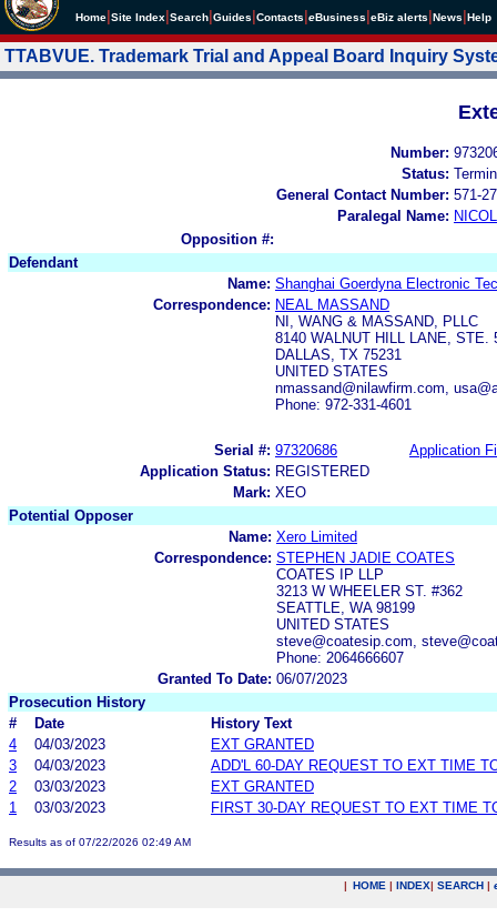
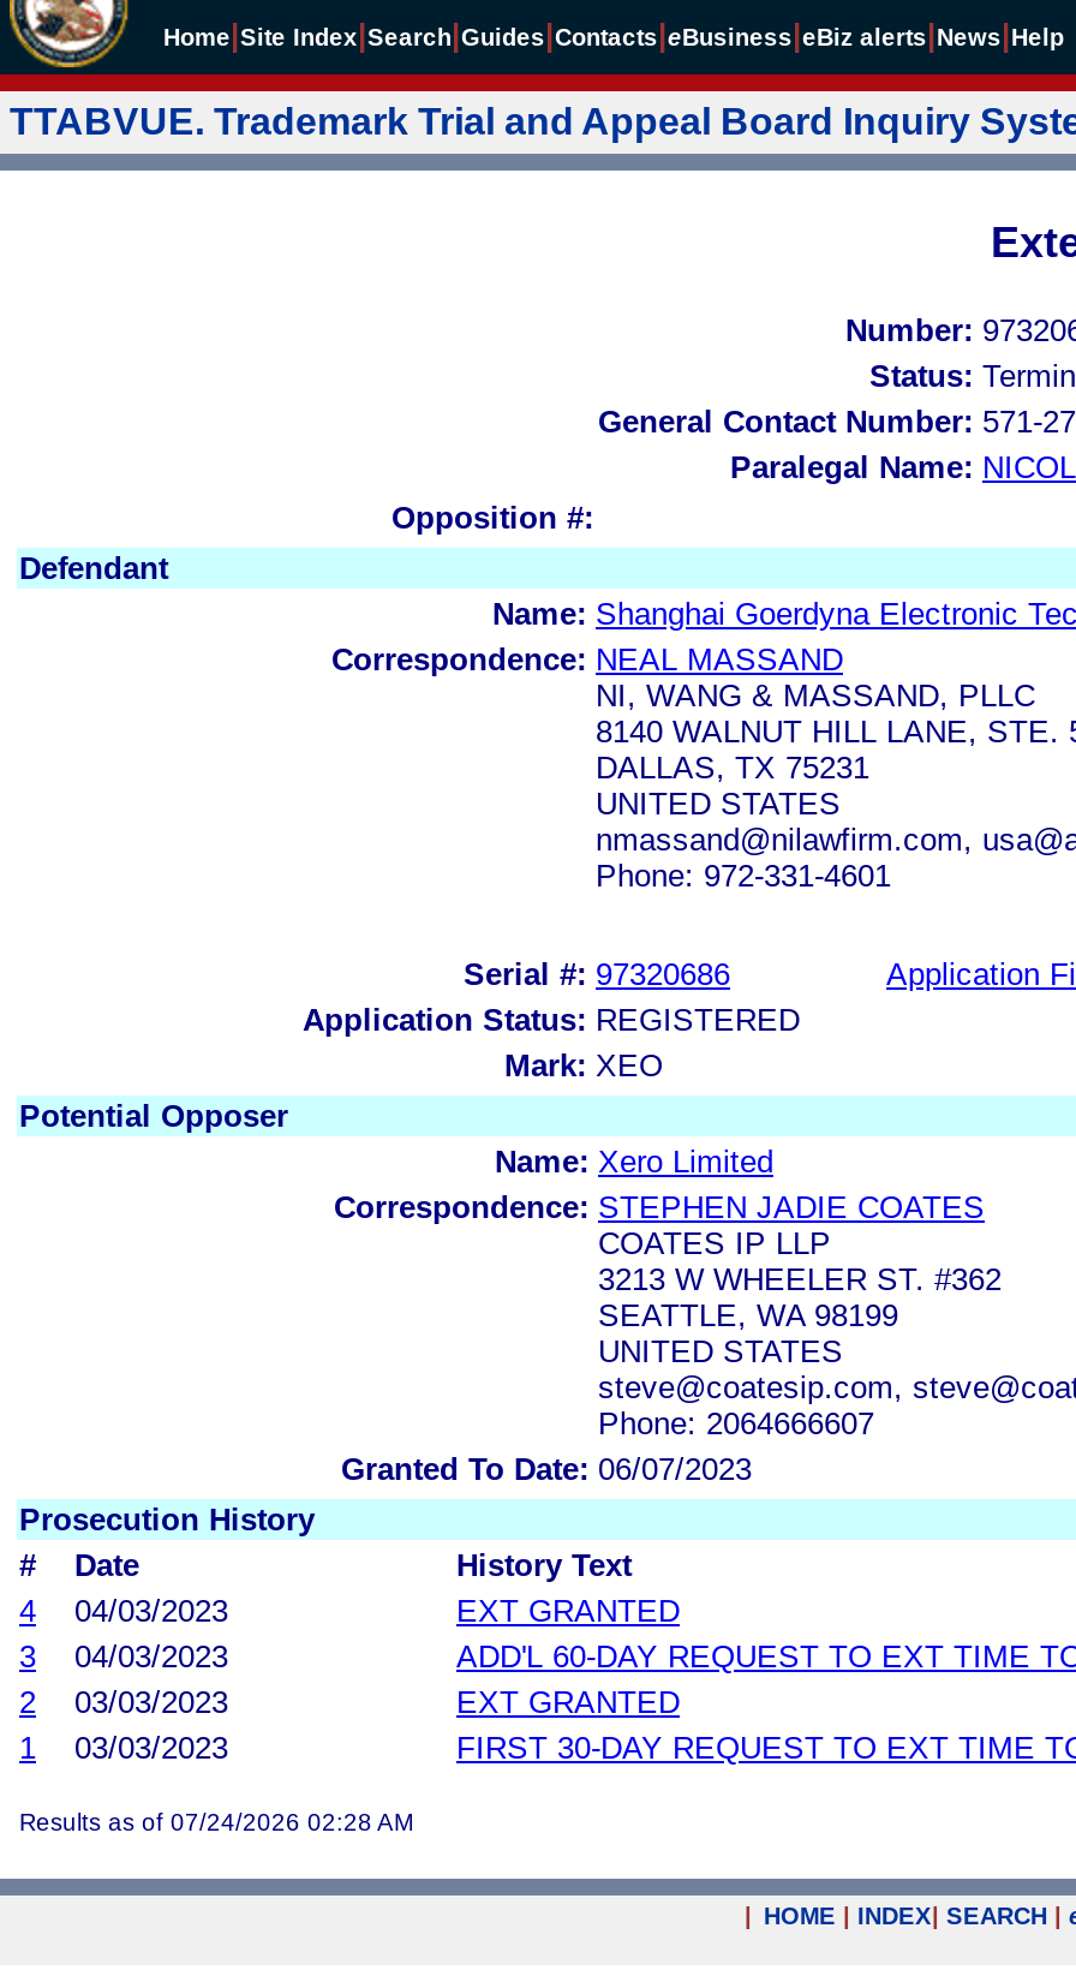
- Results as of 07/22/2026 02:49 AM
+ Results as of 07/24/2026 02:28 AM
